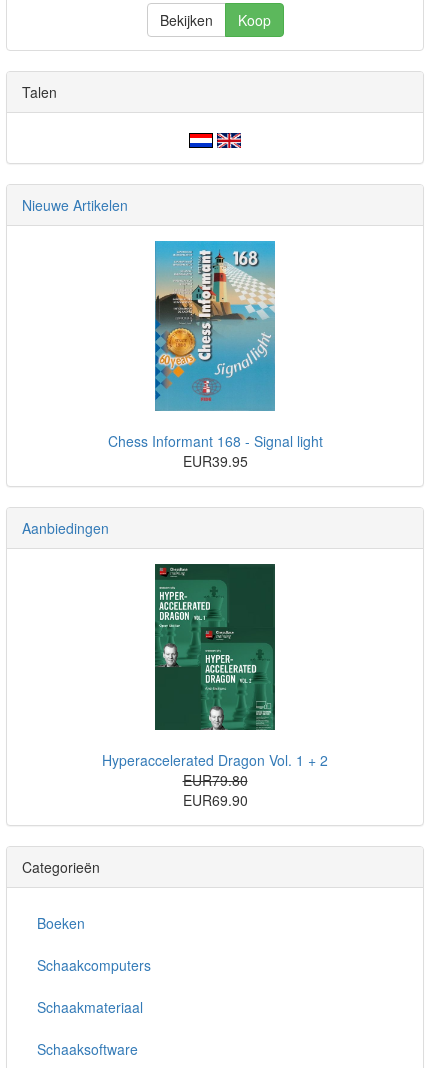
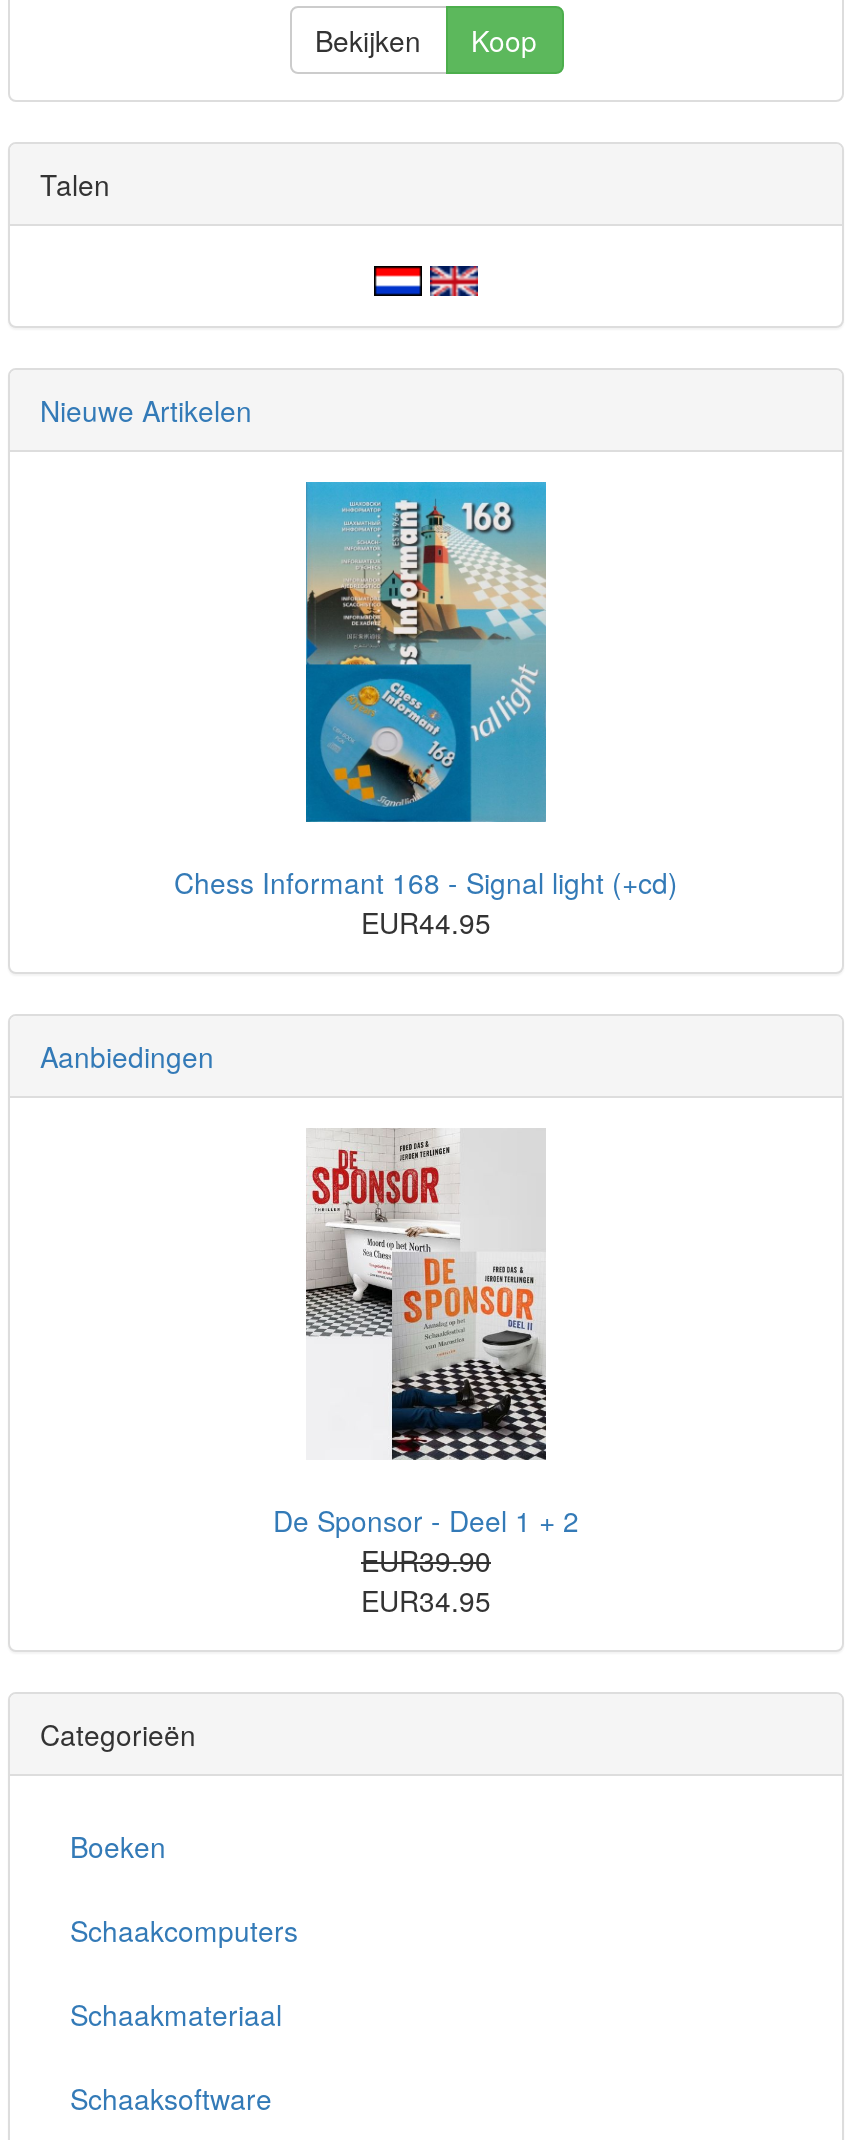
- [image]
- Chess Informant 168 - Signal light
- EUR39.95
+ [image]
+ Chess Informant 168 - Signal light (+cd)
+ EUR44.95

- [image]
- Hyperaccelerated Dragon Vol. 1 + 2
- EUR79.80
- EUR69.90
+ [image]
+ De Sponsor - Deel 1 + 2
+ EUR39.90
+ EUR34.95
